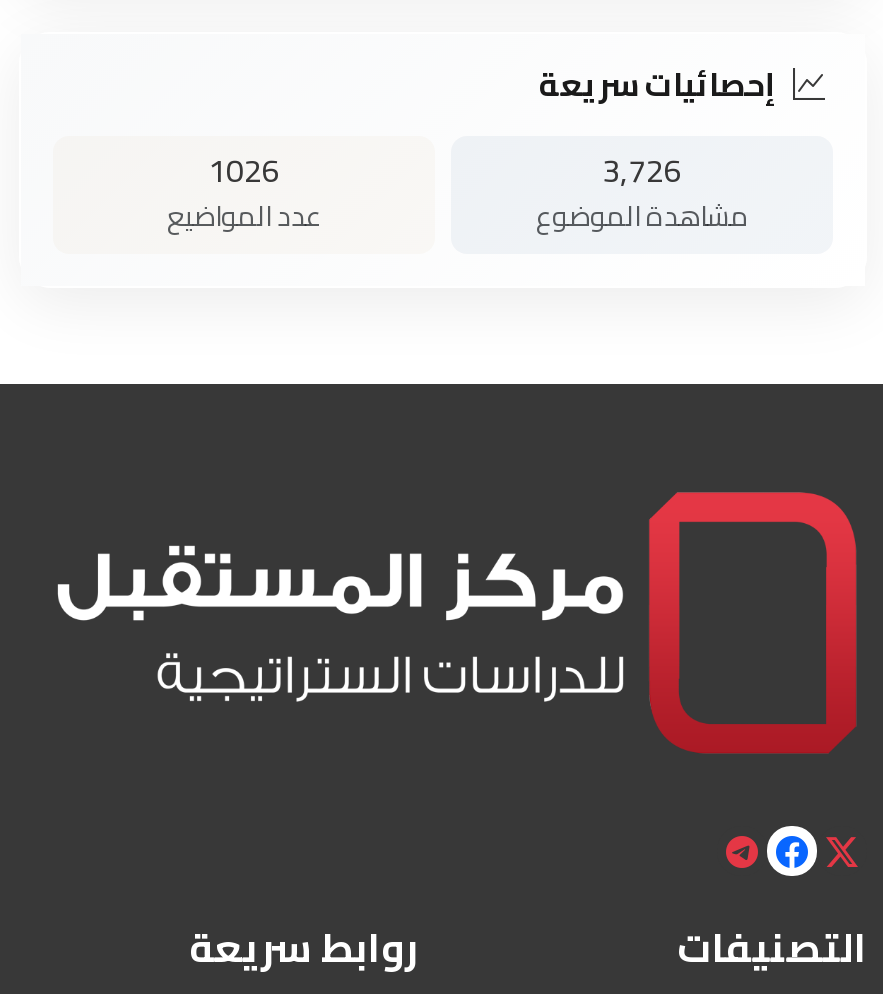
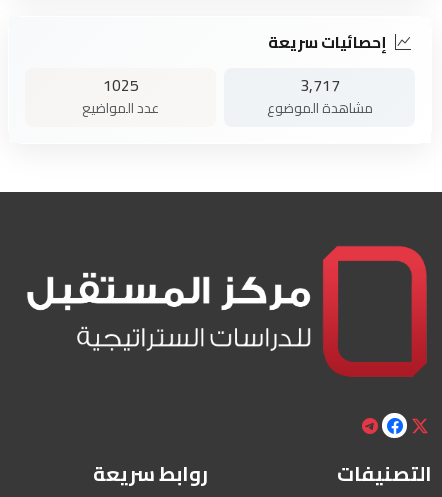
- 1026
+ 1025

- 3,726
+ 3,717
